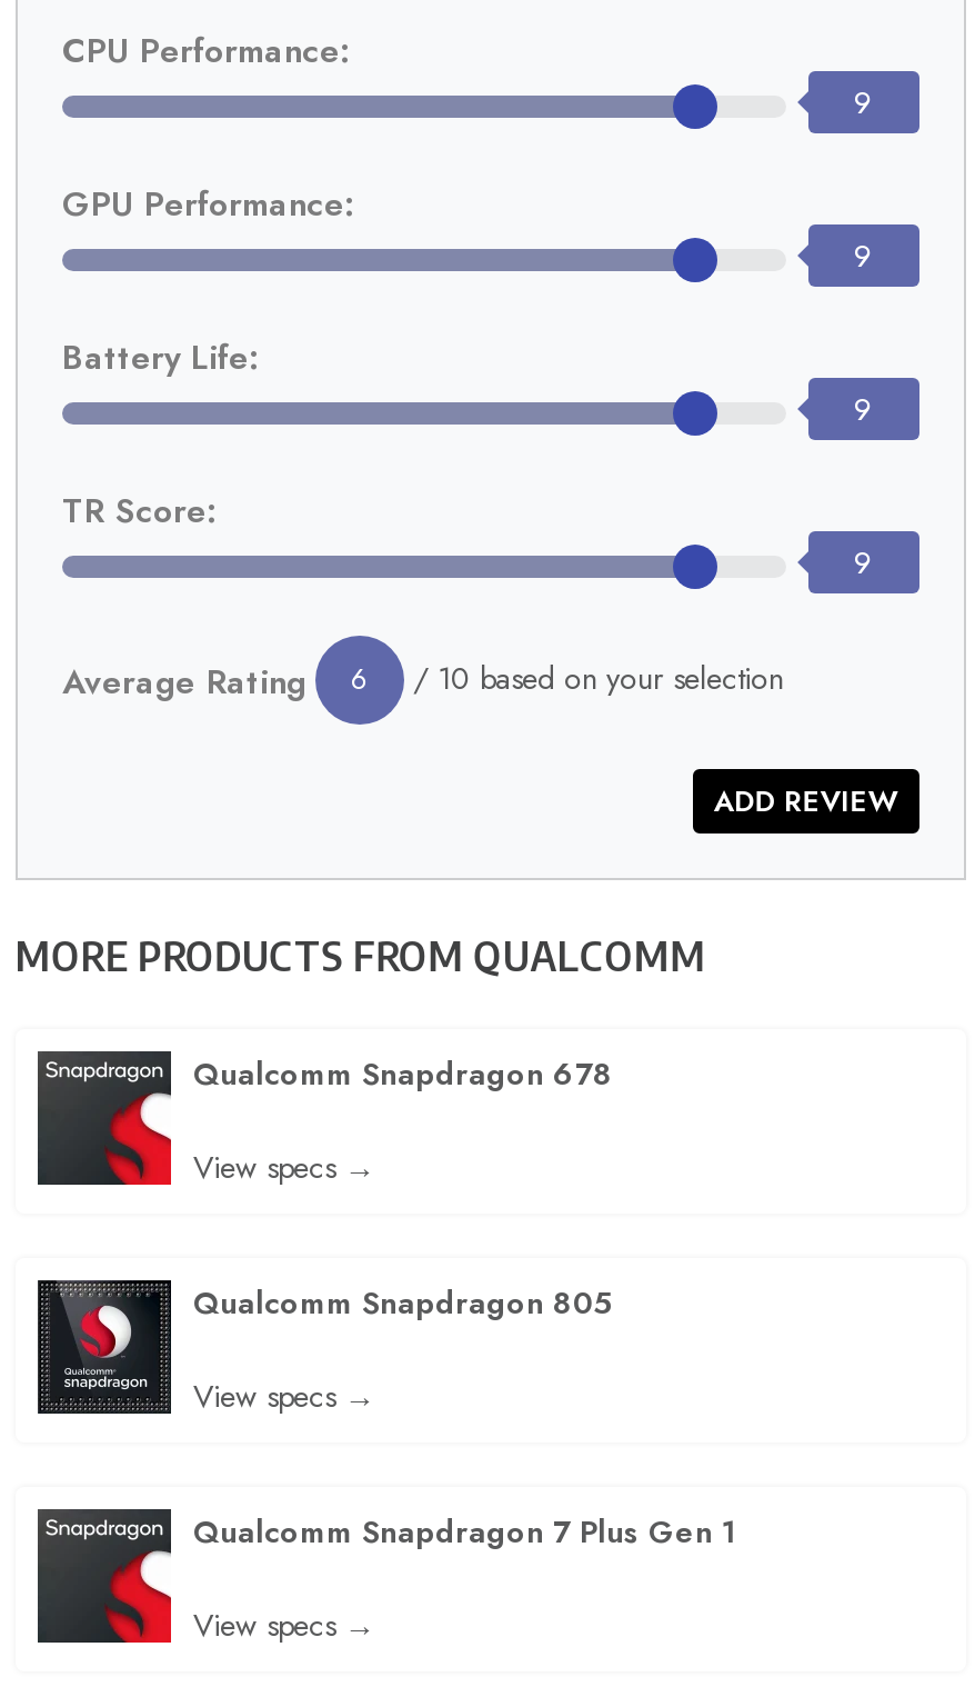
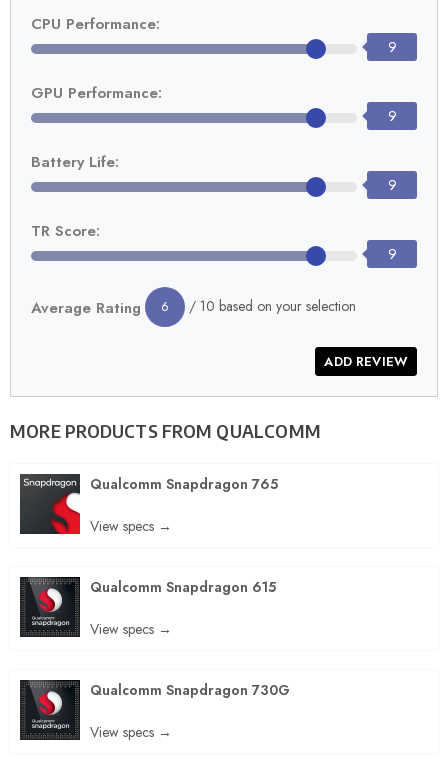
- Qualcomm Snapdragon 678
+ Qualcomm Snapdragon 765

- Qualcomm Snapdragon 805
+ Qualcomm Snapdragon 615

- [image]
- Qualcomm Snapdragon 7 Plus Gen 1
+ [image]
+ Qualcomm Snapdragon 730G
